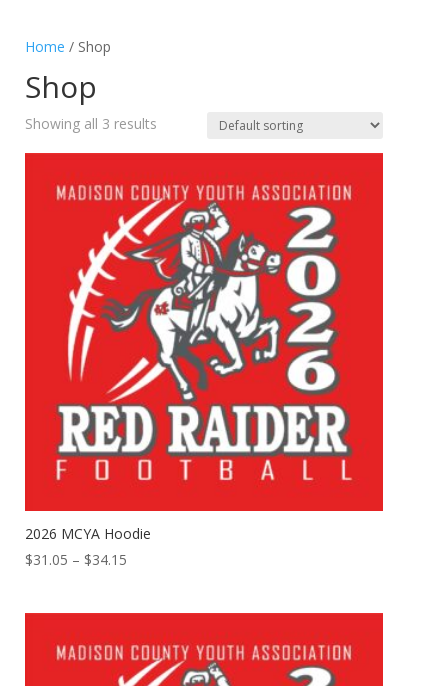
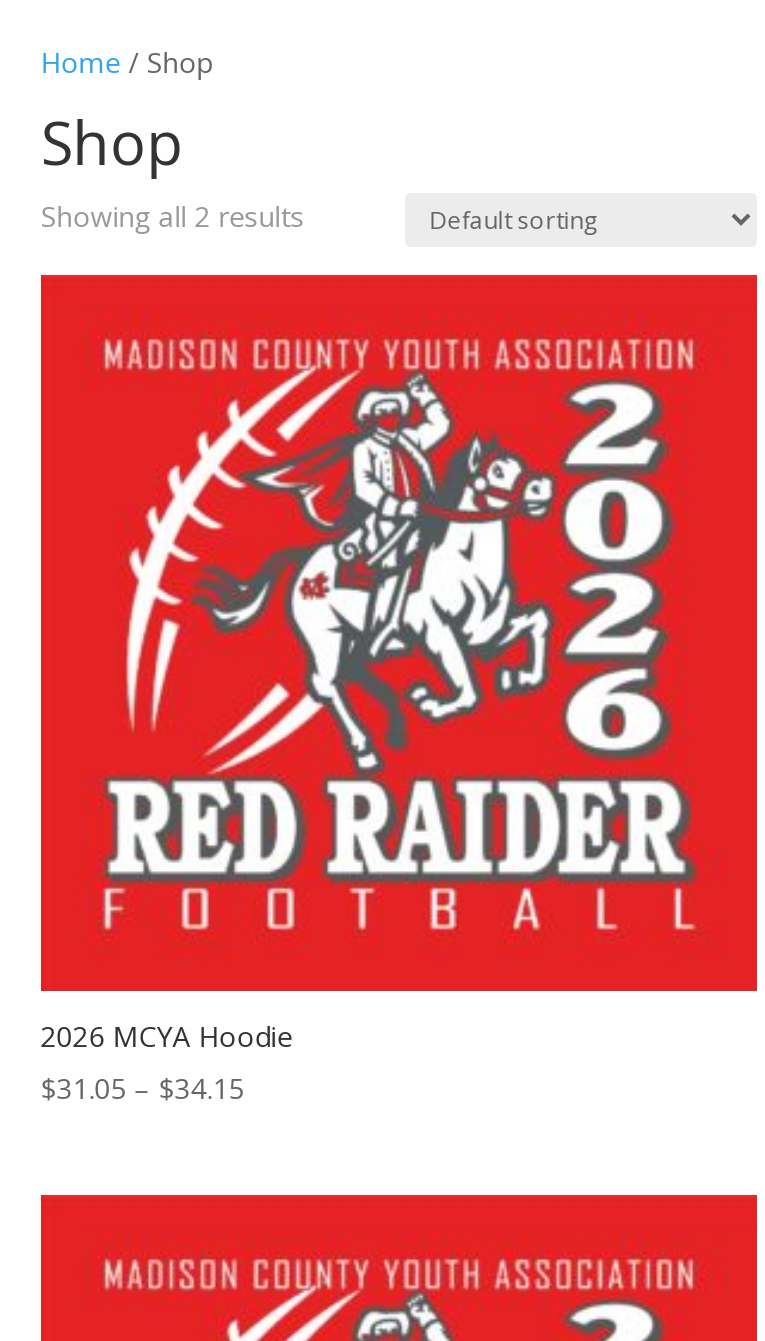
- Showing all 3 results
+ Showing all 2 results
